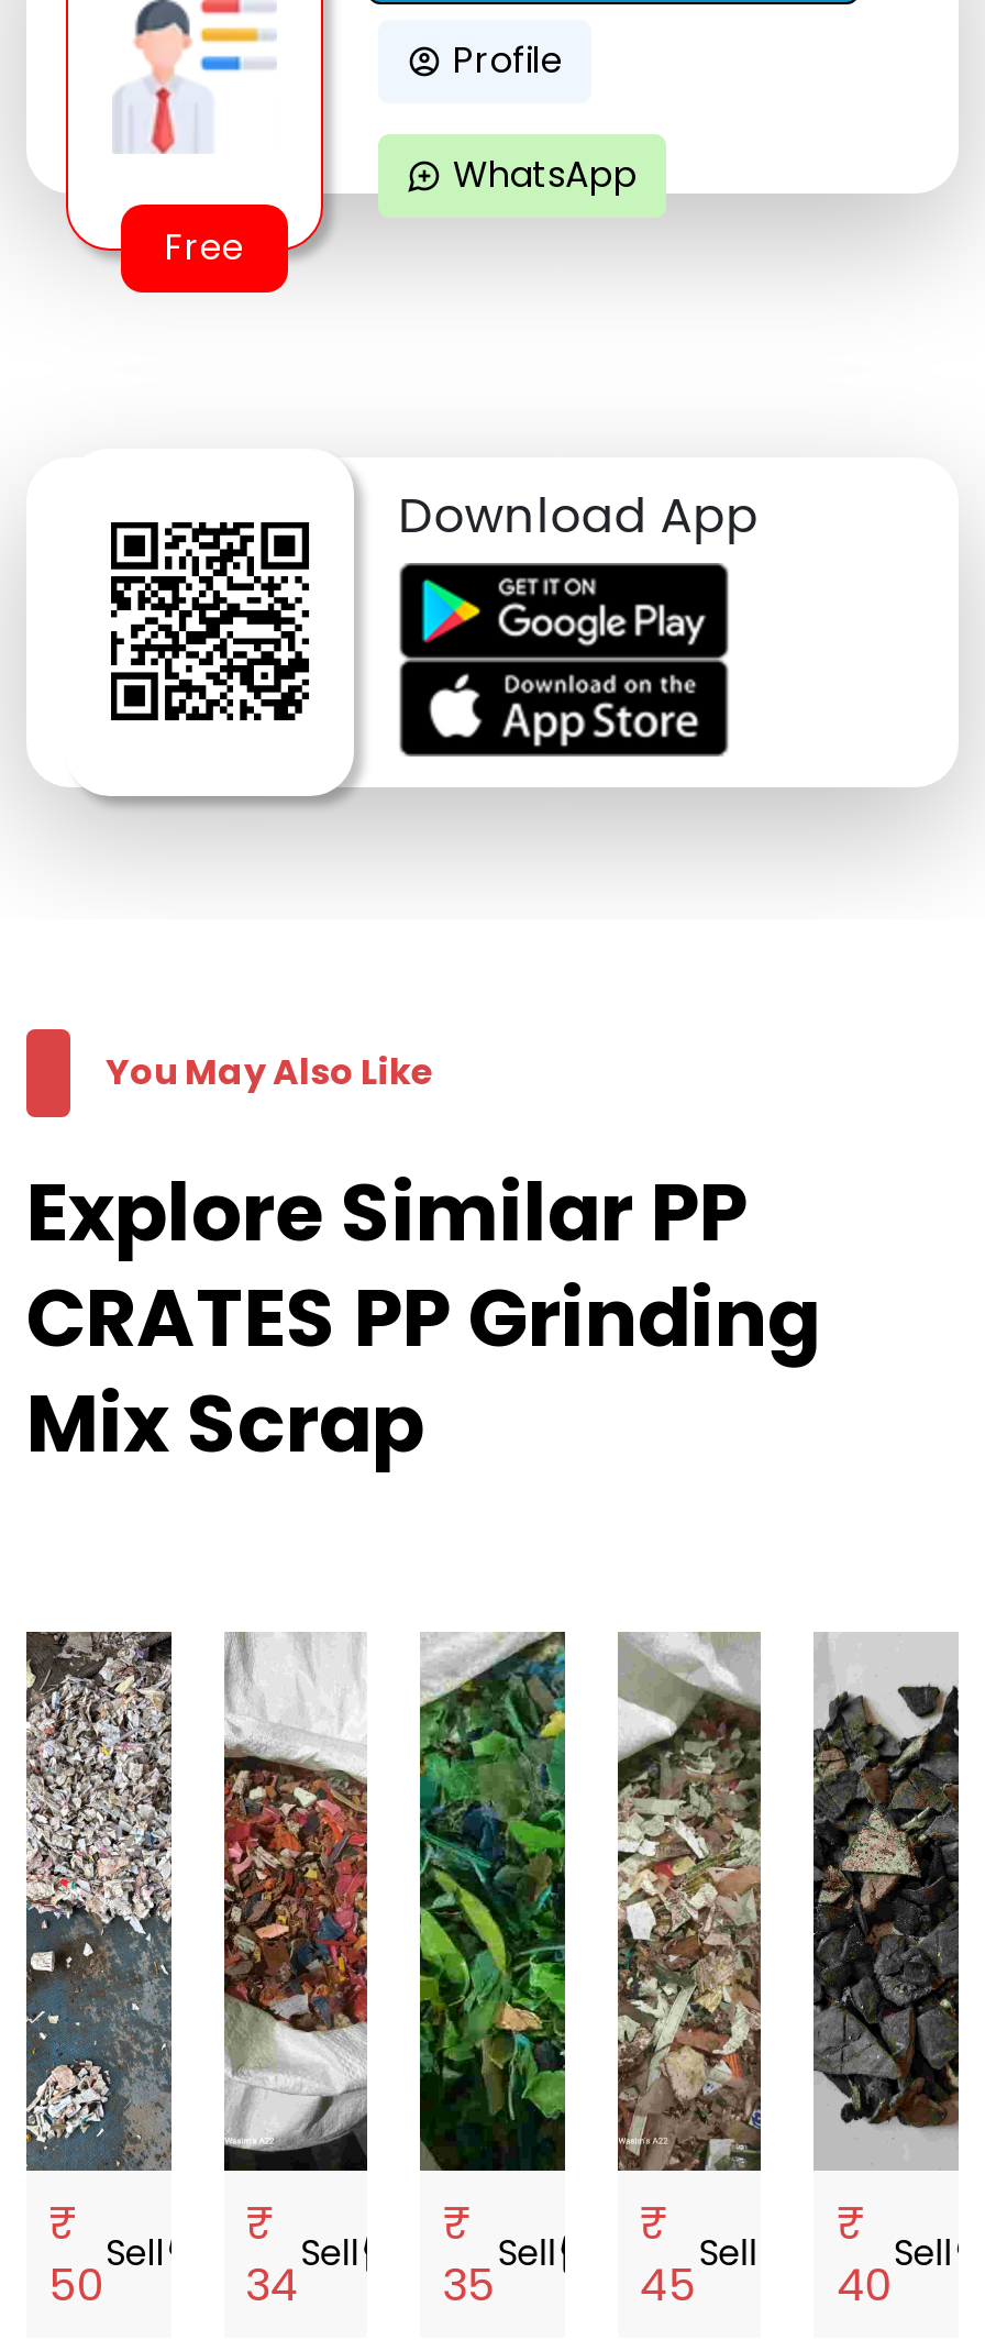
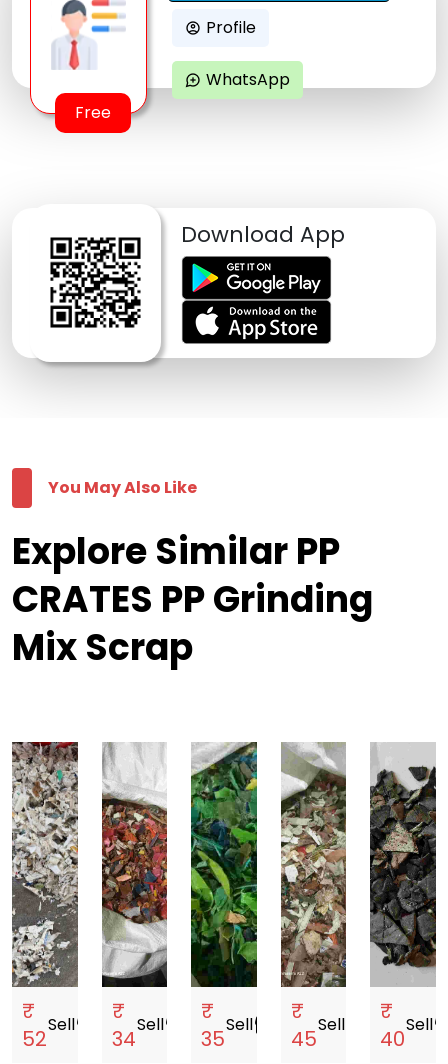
- [image]
- 50
+ [image]
+ 52
